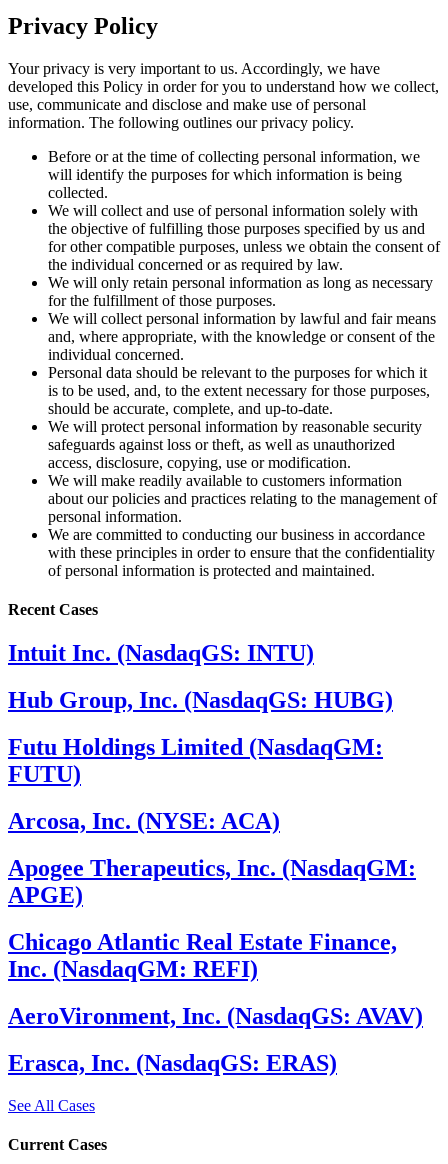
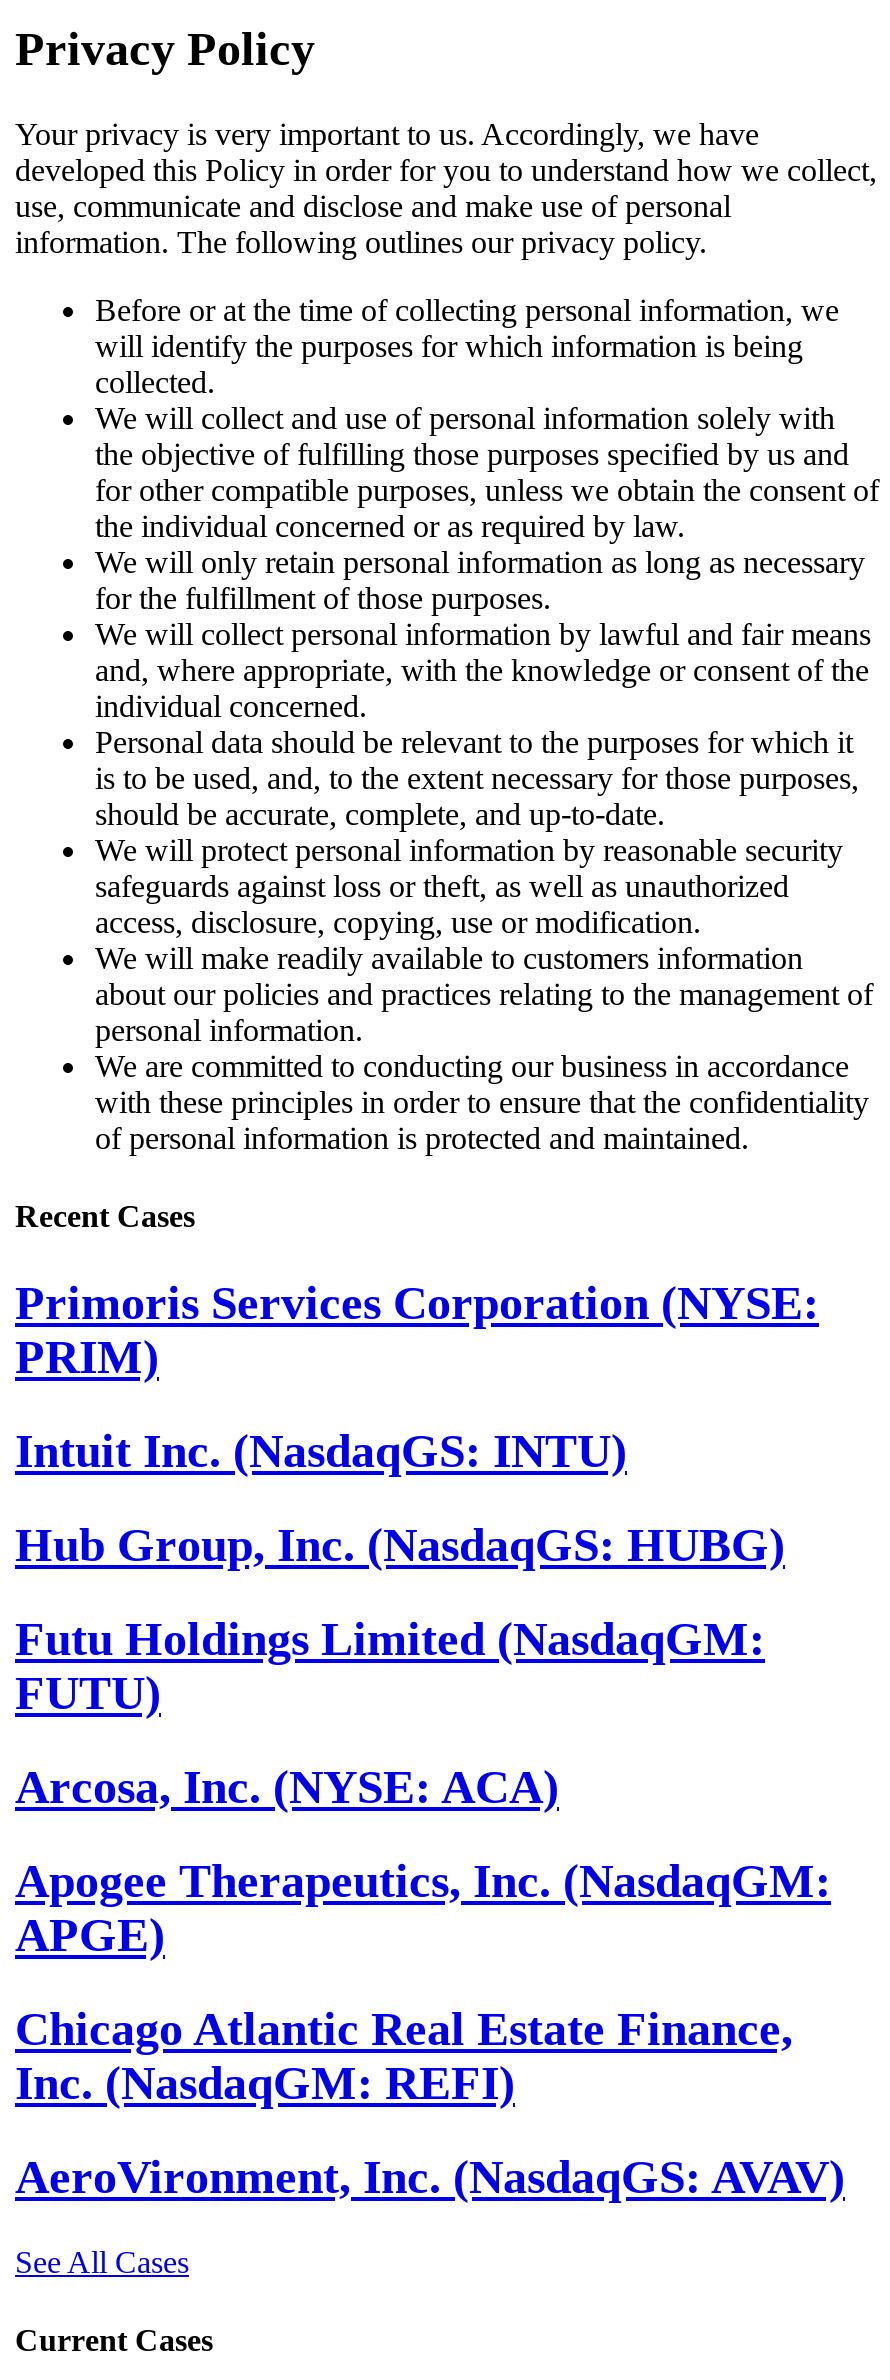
+ Primoris Services Corporation (NYSE:
+ PRIM)

moved down: Intuit Inc. (NasdaqGS: INTU) | Hub Group, Inc. (NasdaqGS: HUBG) | Futu Holdings Limited (NasdaqGM: | ... | Inc. (NasdaqGM: REFI) | AeroVironment, Inc. (NasdaqGS: AVAV)

- Erasca, Inc. (NasdaqGS: ERAS)
